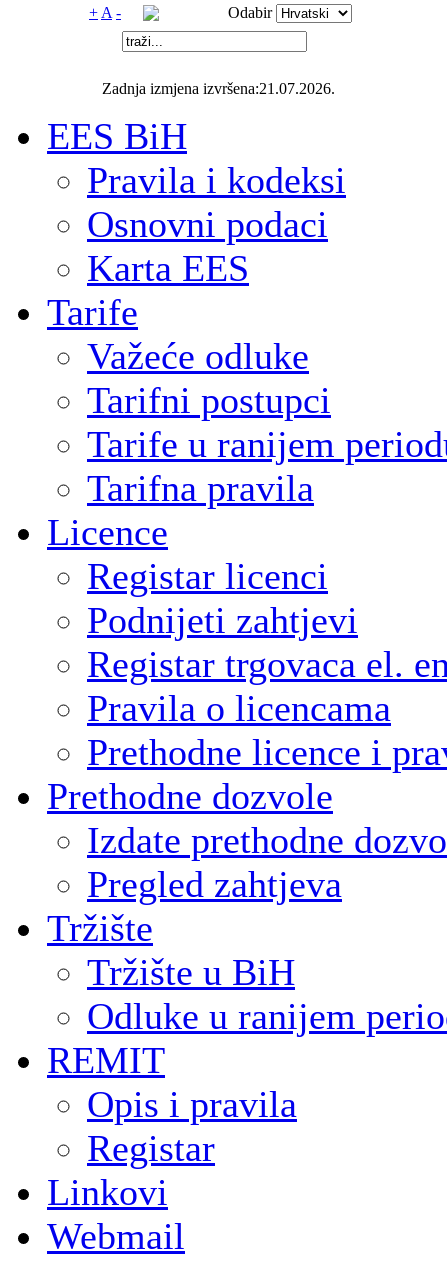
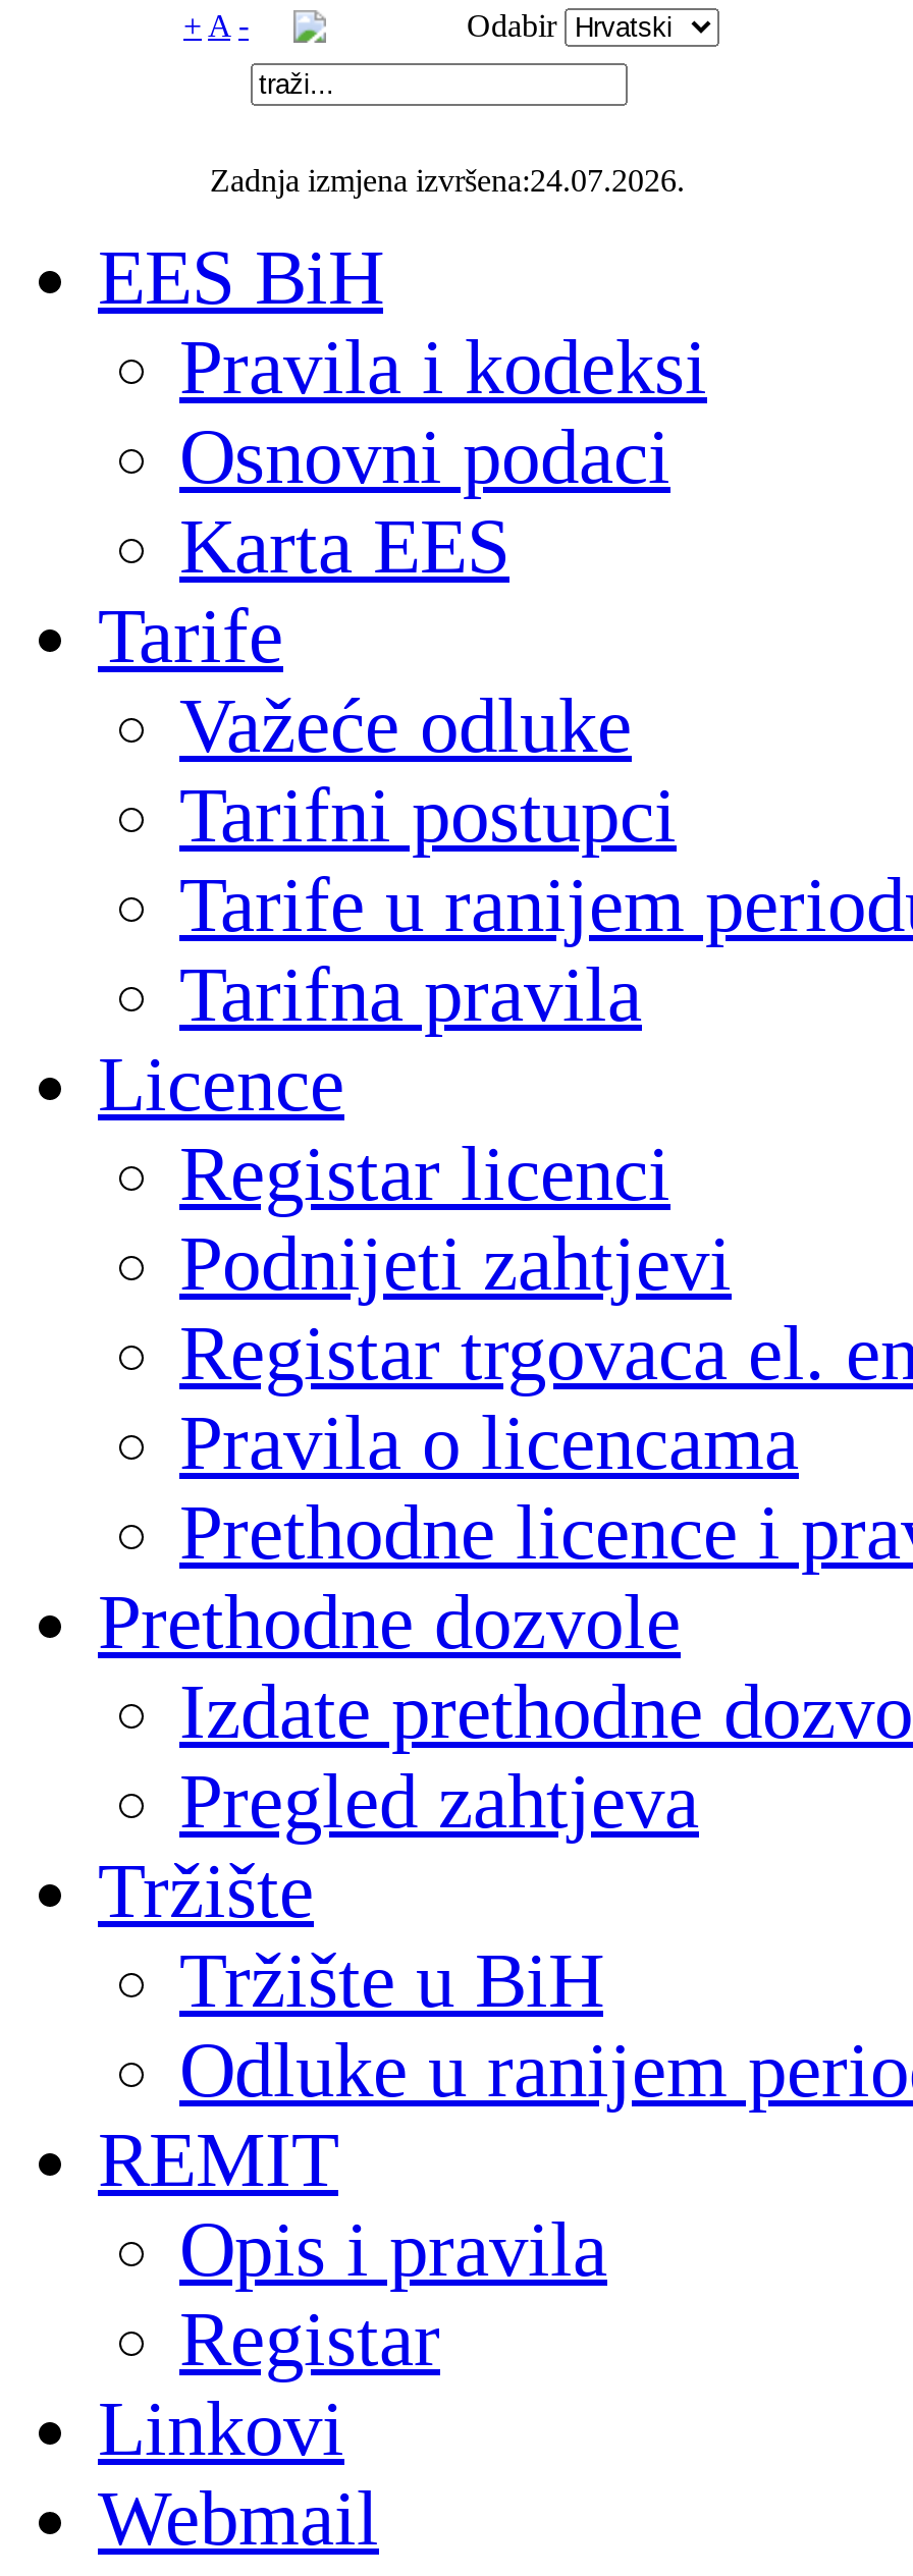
- Zadnja izmjena izvršena:21.07.2026.
+ Zadnja izmjena izvršena:24.07.2026.
